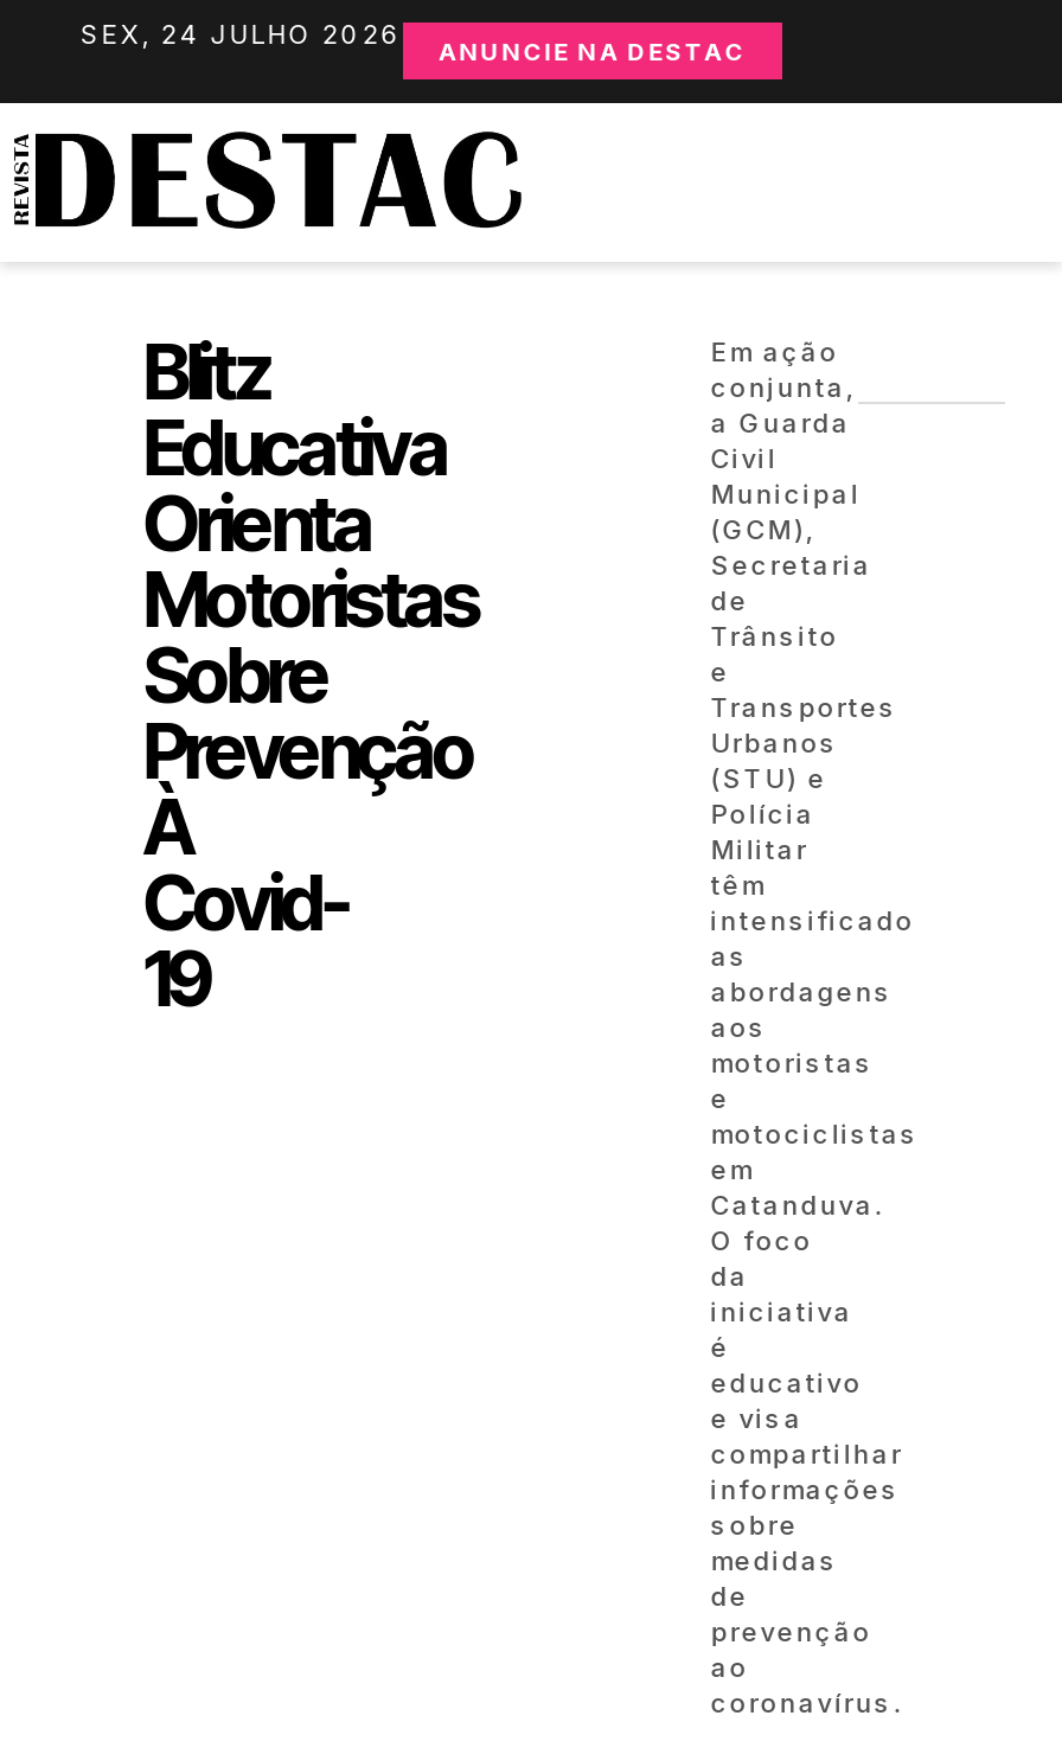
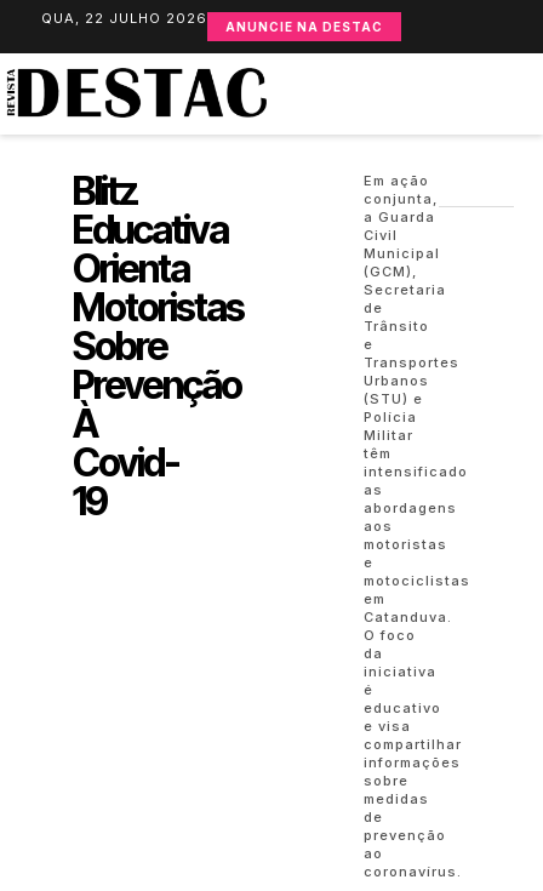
- SEX, 24 JULHO 2026 ANUNCIE NA DESTAC
+ QUA, 22 JULHO 2026 ANUNCIE NA DESTAC
